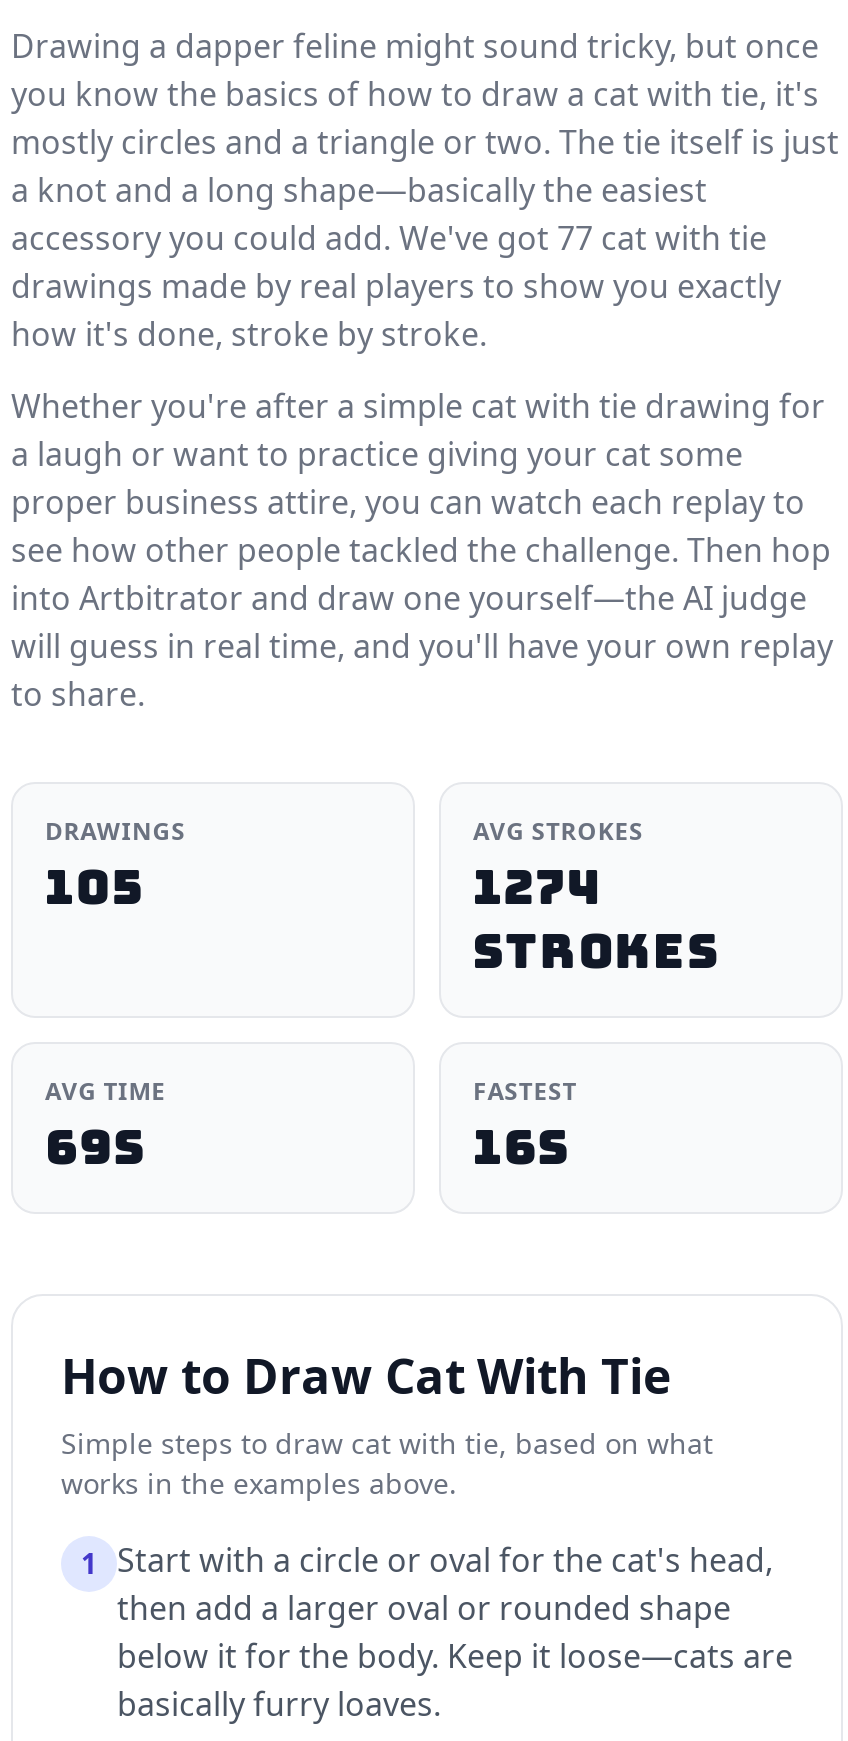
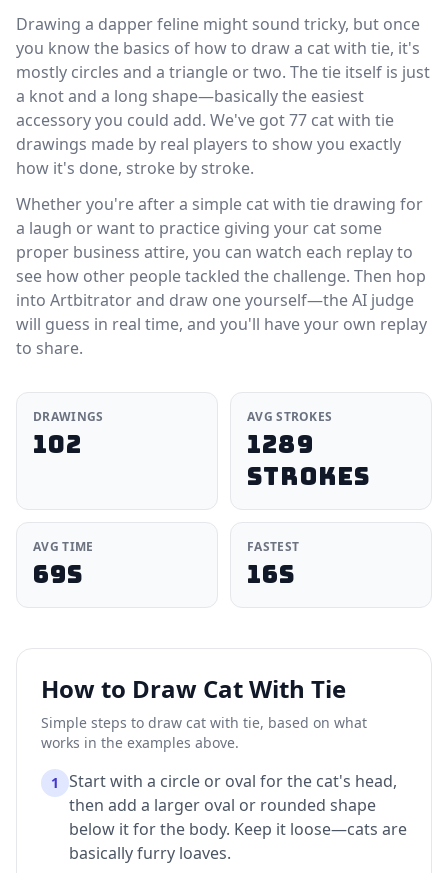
- 105
+ 102

- 1274
+ 1289
